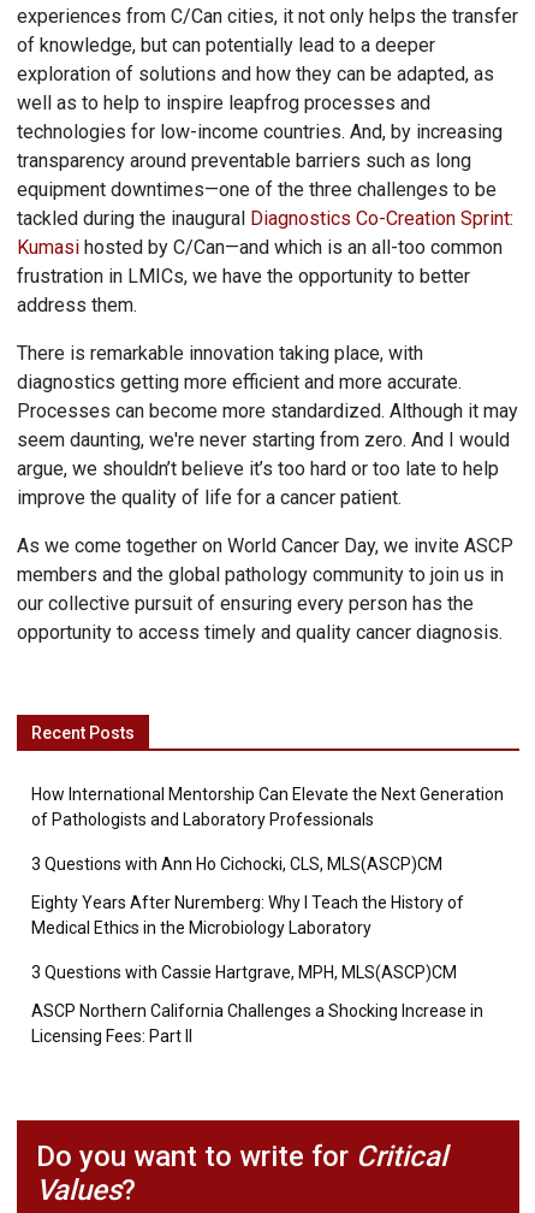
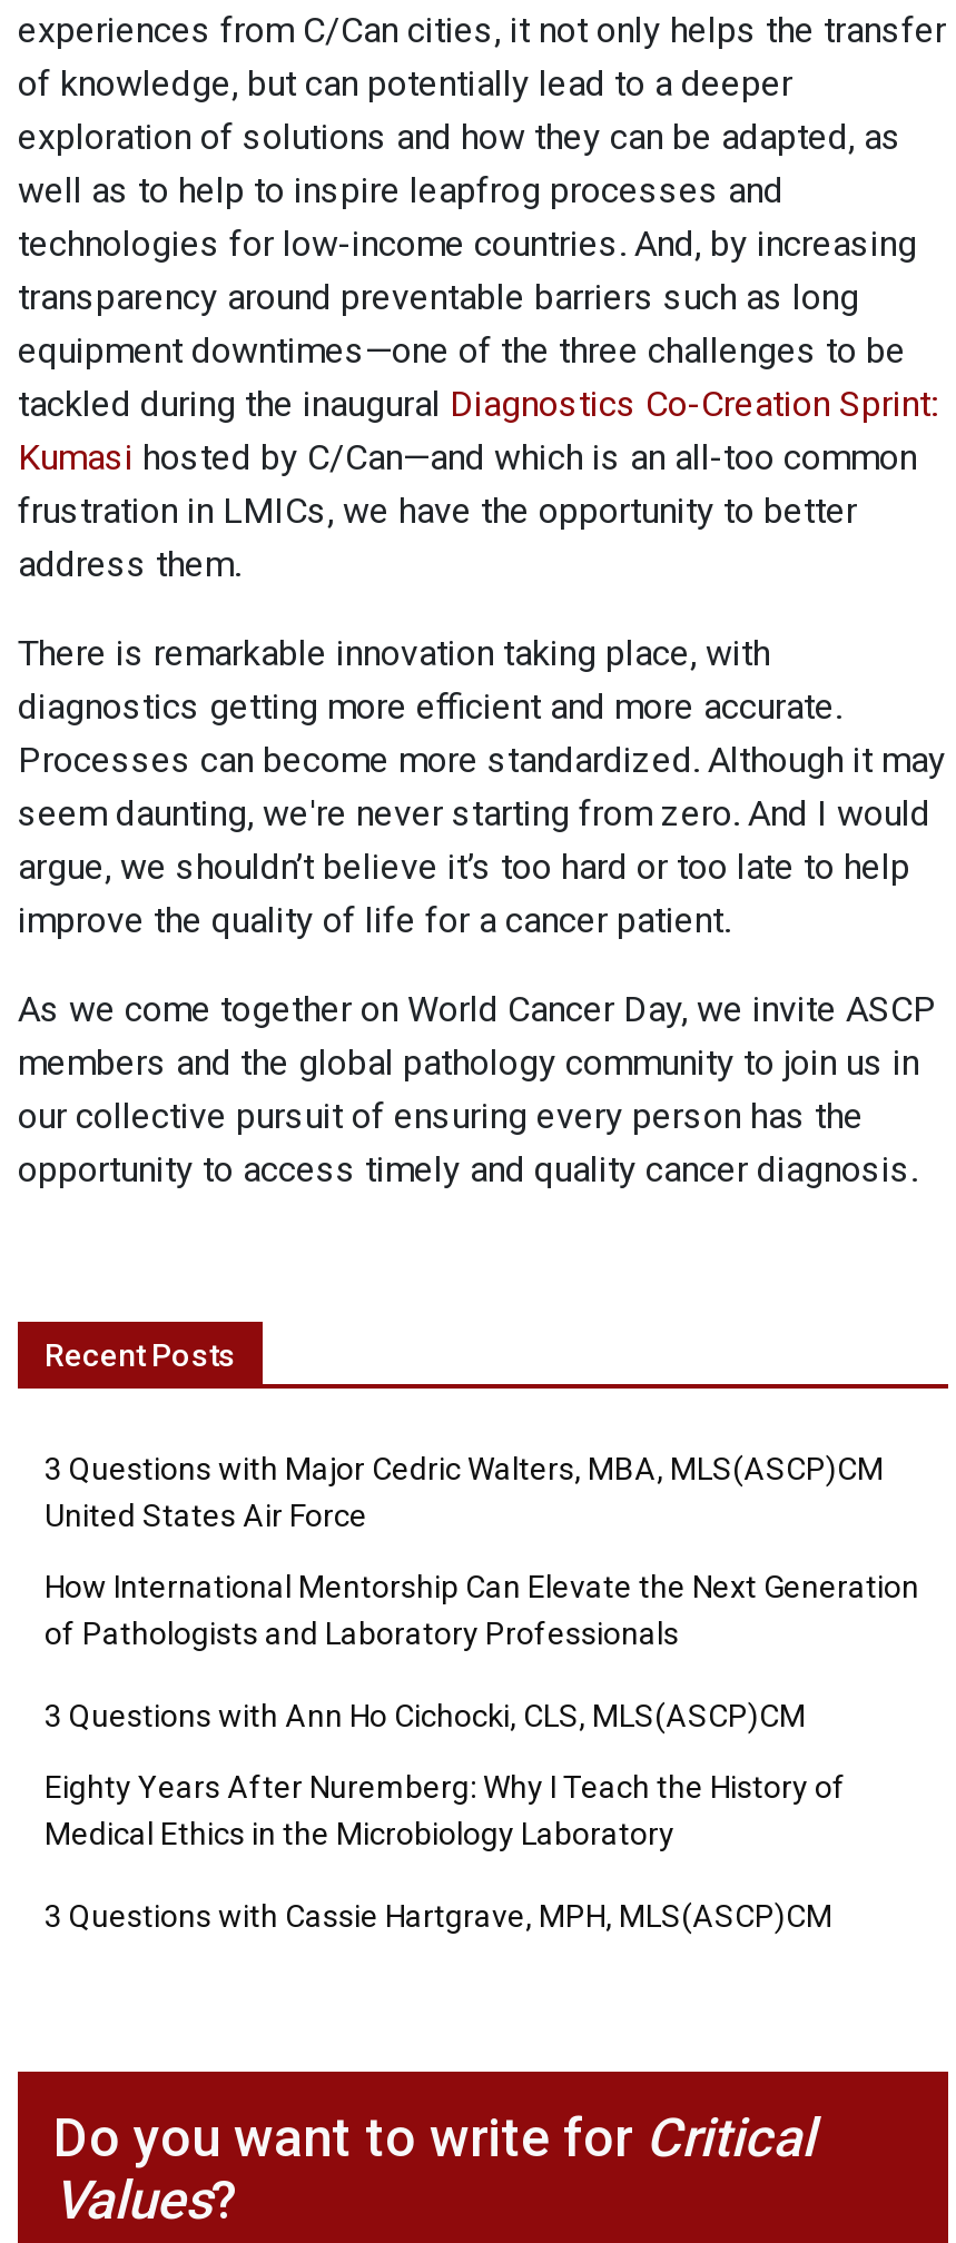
+ 3 Questions with Major Cedric Walters, MBA, MLS(ASCP)CM
+ United States Air Force

moved down: How International Mentorship Can Elevate the Next Generation | of Pathologists and Laboratory Professionals | 3 Questions with Ann Ho Cichocki, CLS, MLS(ASCP)CM | Eighty Years After Nuremberg: Why I Teach the History of | Medical Ethics in the Microbiology Laboratory | 3 Questions with Cassie Hartgrave, MPH, MLS(ASCP)CM

- ASCP Northern California Challenges a Shocking Increase in
- Licensing Fees: Part II
